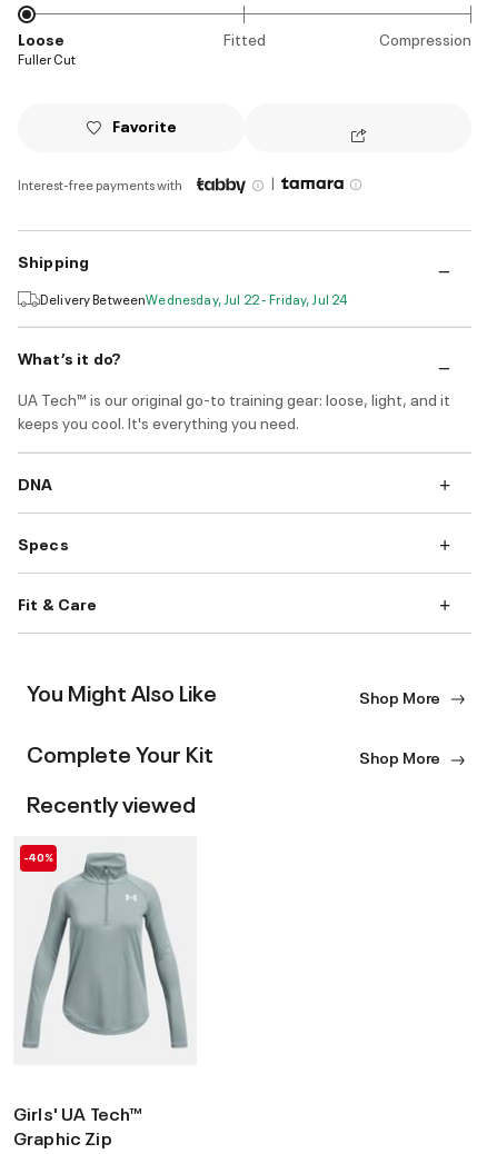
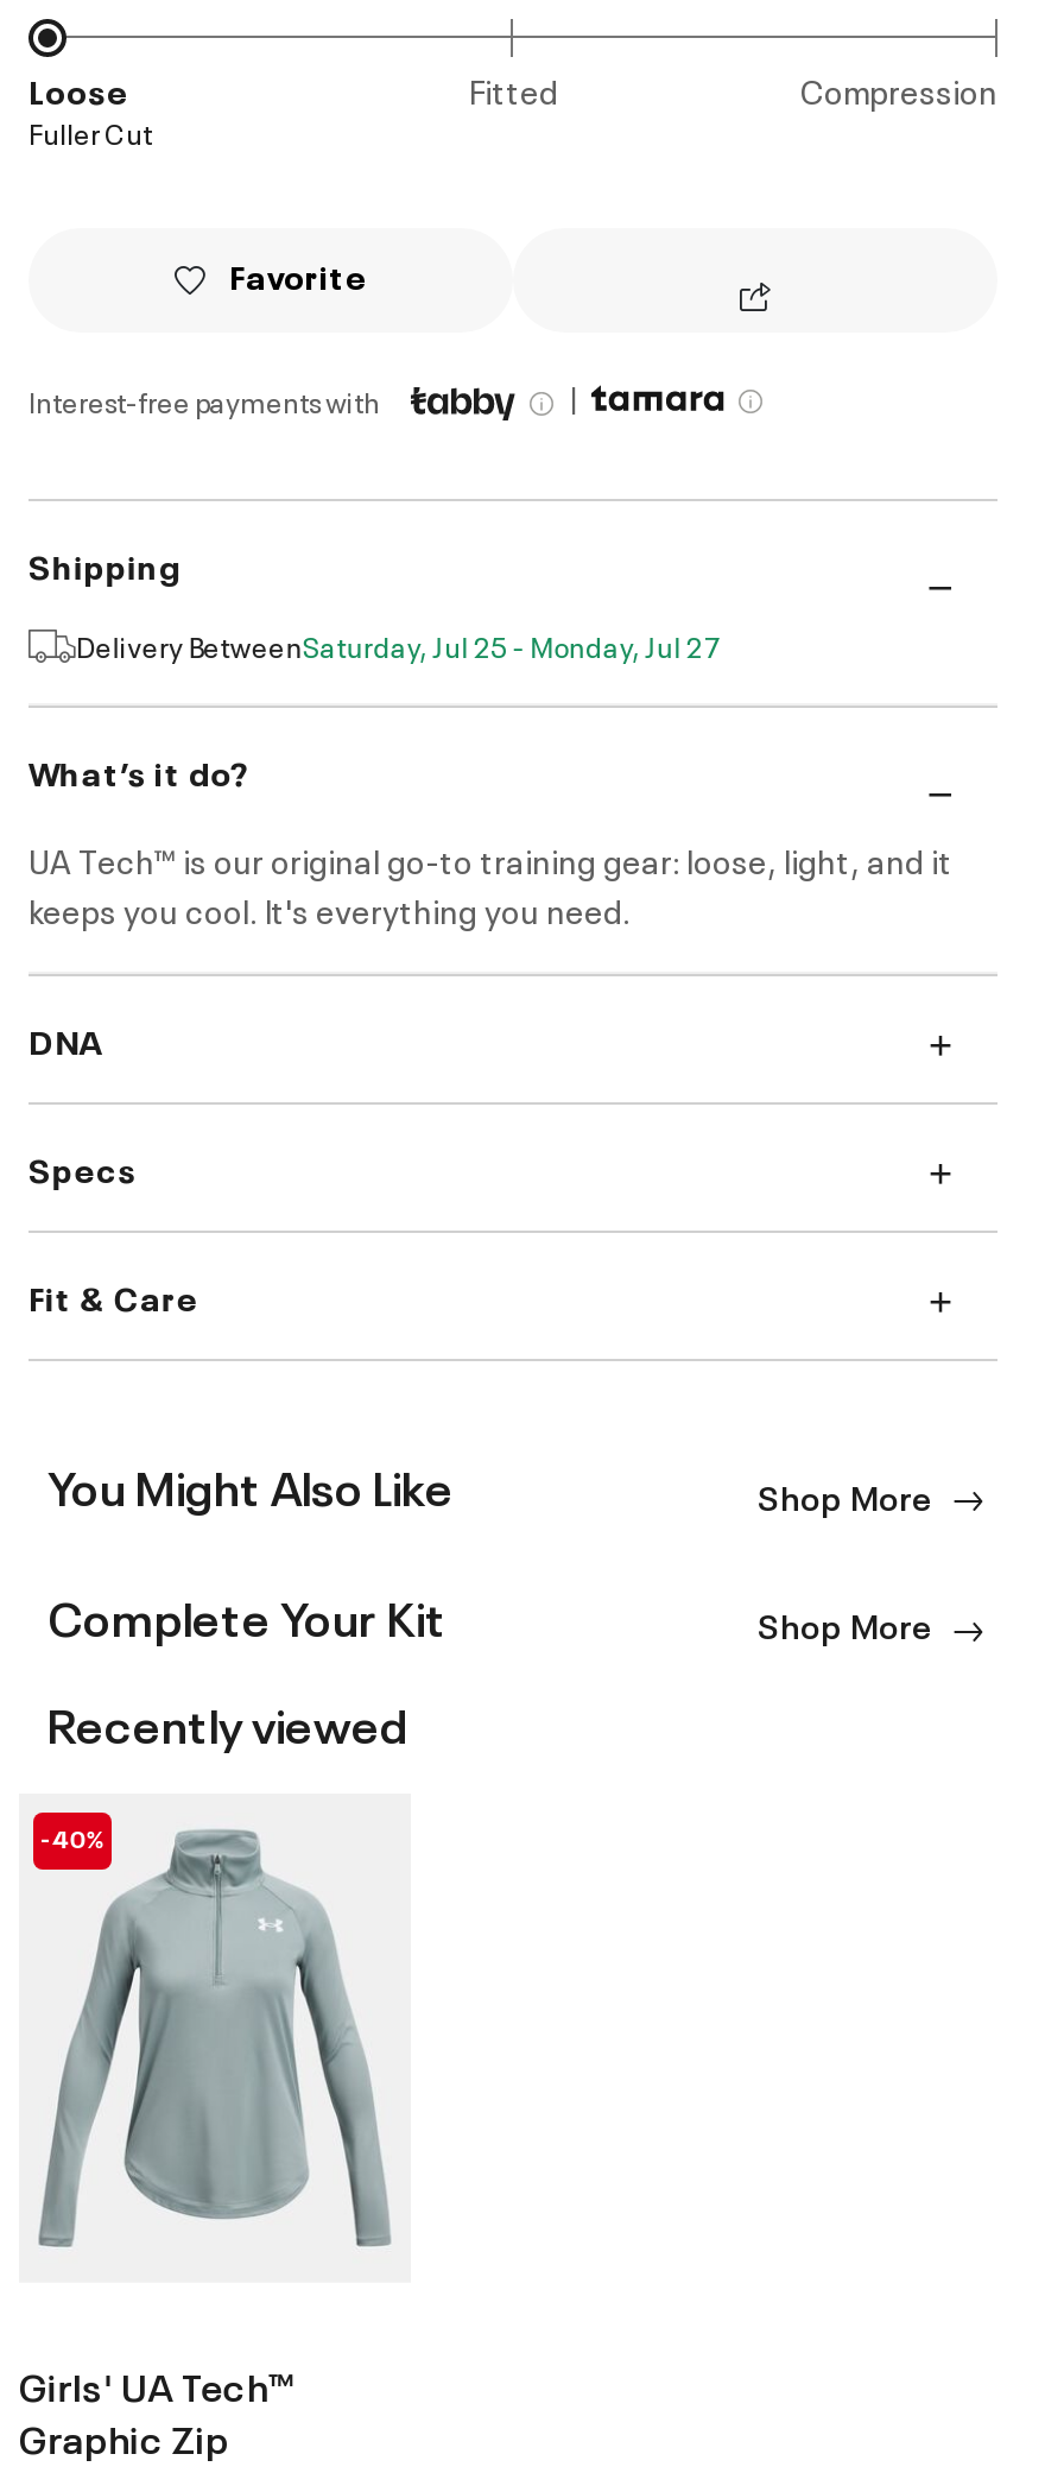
- Delivery BetweenWednesday, Jul 22 - Friday, Jul 24
+ Delivery BetweenSaturday, Jul 25 - Monday, Jul 27
